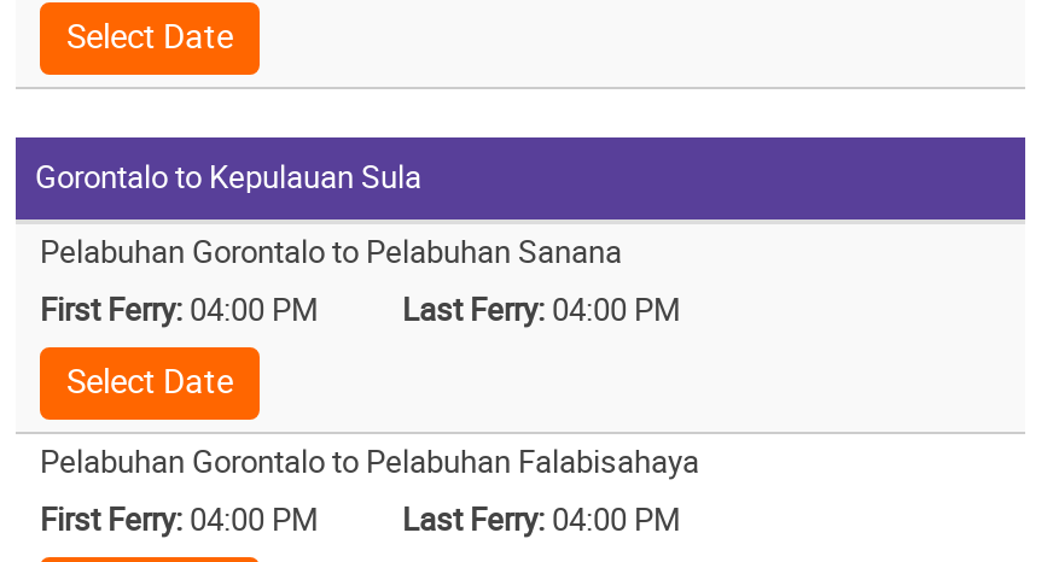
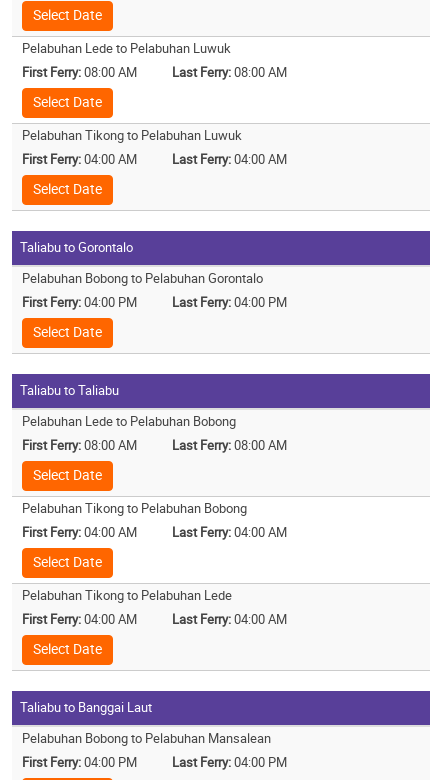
- Gorontalo to Kepulauan Sula
- Pelabuhan Gorontalo to Pelabuhan Sanana
+ Pelabuhan Lede to Pelabuhan Luwuk
+ First Ferry: 08:00 AM
+ Last Ferry: 08:00 AM
+ Select Date
+ Pelabuhan Tikong to Pelabuhan Luwuk
+ First Ferry: 04:00 AM
+ Last Ferry: 04:00 AM
+ Select Date
+ Taliabu to Gorontalo
+ Pelabuhan Bobong to Pelabuhan Gorontalo

- Pelabuhan Gorontalo to Pelabuhan Falabisahaya
+ Taliabu to Taliabu
+ Pelabuhan Lede to Pelabuhan Bobong
+ First Ferry: 08:00 AM
+ Last Ferry: 08:00 AM
+ Select Date
+ Pelabuhan Tikong to Pelabuhan Bobong
+ First Ferry: 04:00 AM
+ Last Ferry: 04:00 AM
+ Select Date
+ Pelabuhan Tikong to Pelabuhan Lede
+ First Ferry: 04:00 AM
+ Last Ferry: 04:00 AM
+ Select Date
+ Taliabu to Banggai Laut
+ Pelabuhan Bobong to Pelabuhan Mansalean
